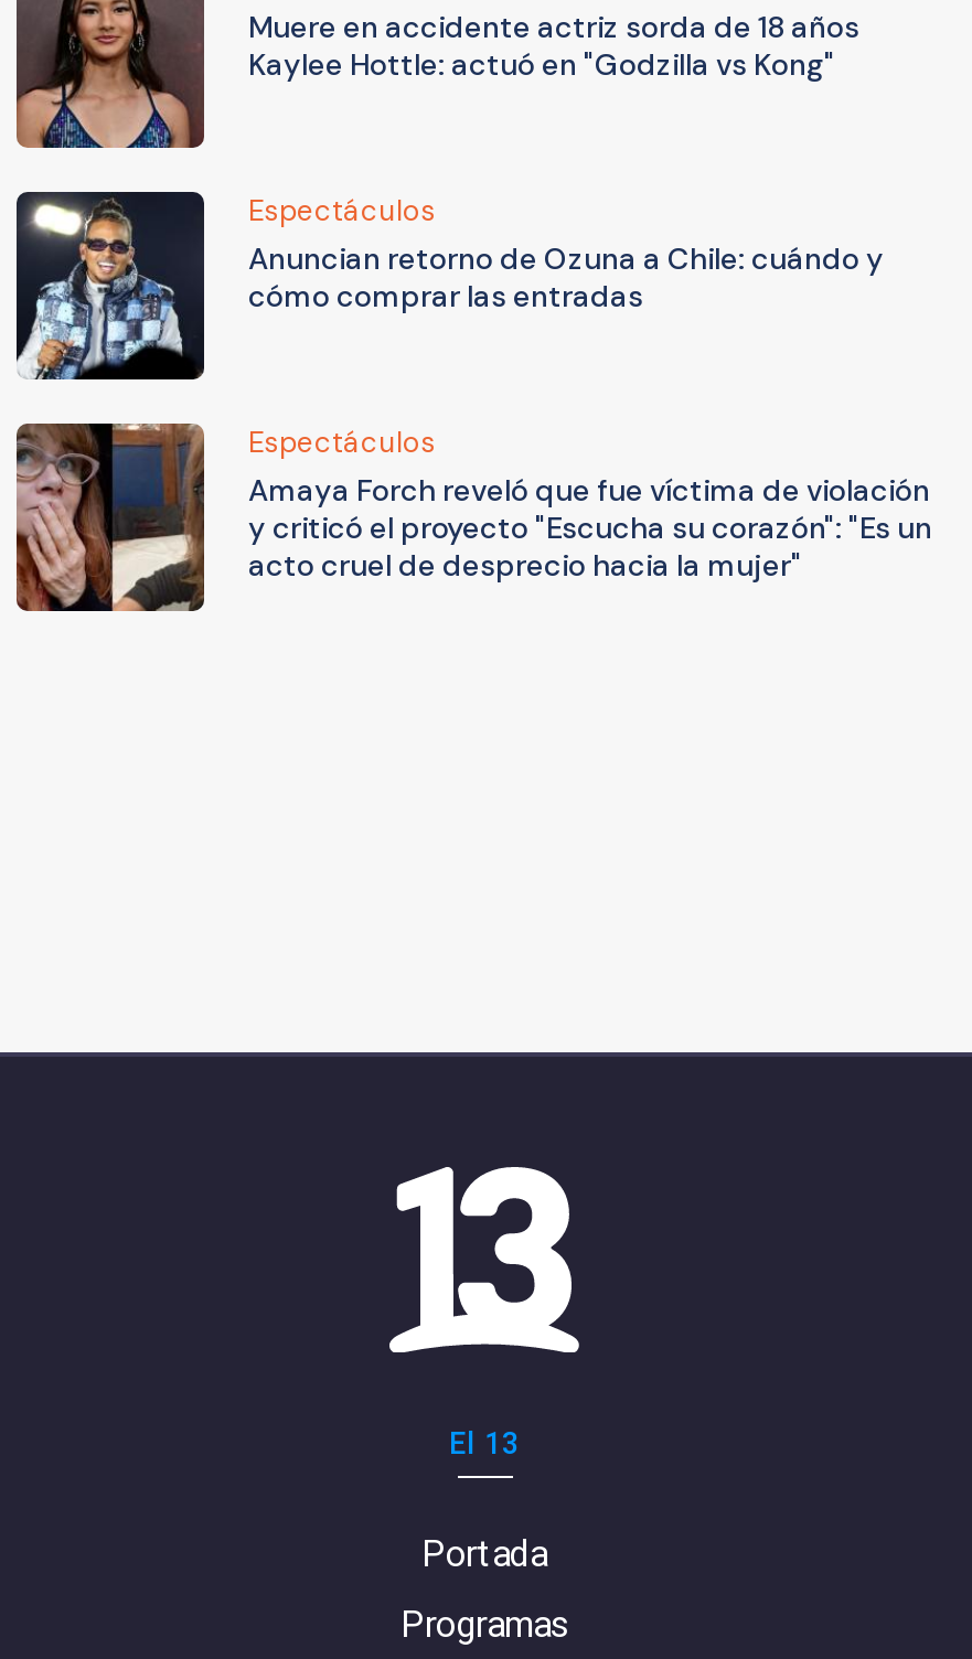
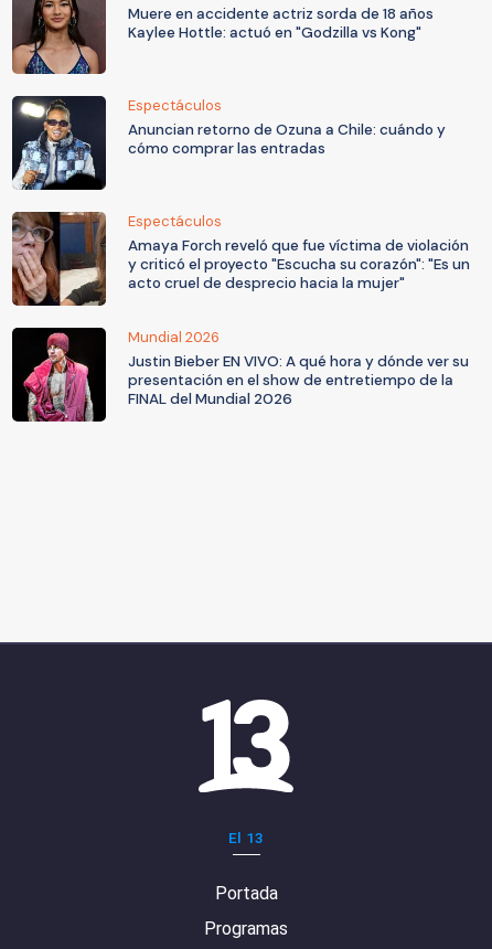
+ [image]
+ Mundial 2026
+ Justin Bieber EN VIVO: A qué hora y dónde ver su
+ presentación en el show de entretiempo de la
+ FINAL del Mundial 2026
